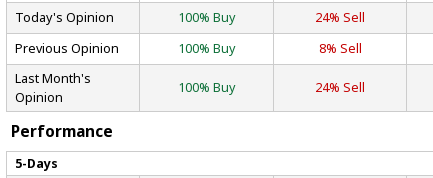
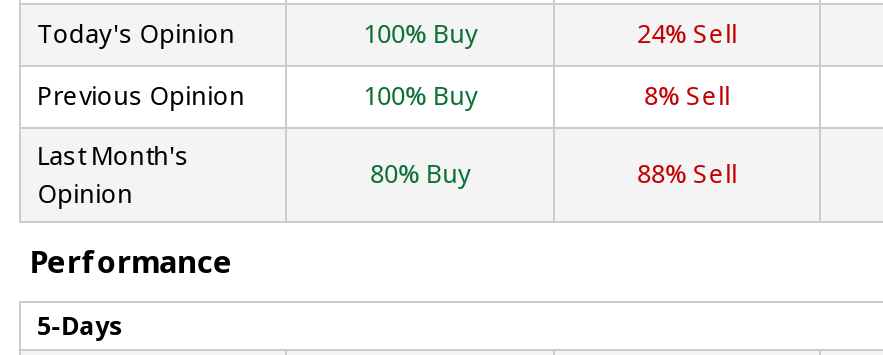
- 100% Buy
+ 80% Buy

- 24% Sell
+ 88% Sell
